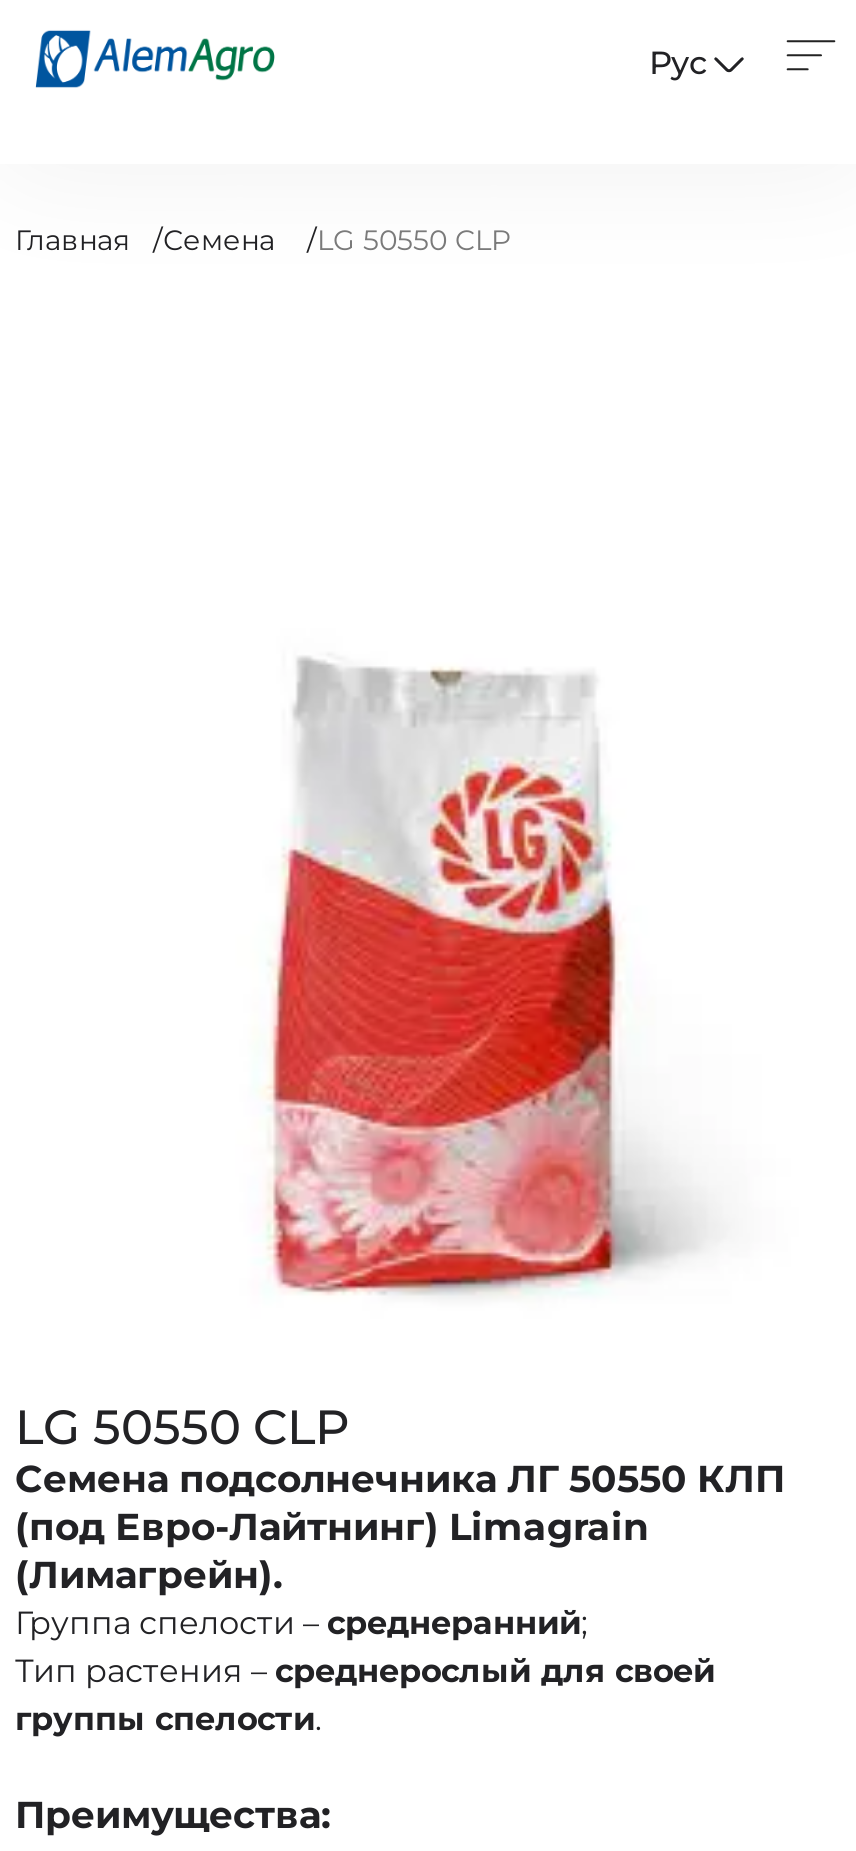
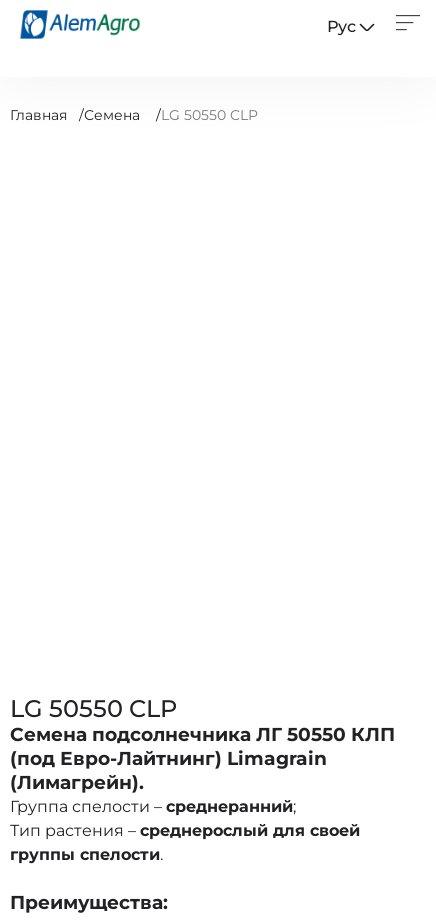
- [image]
